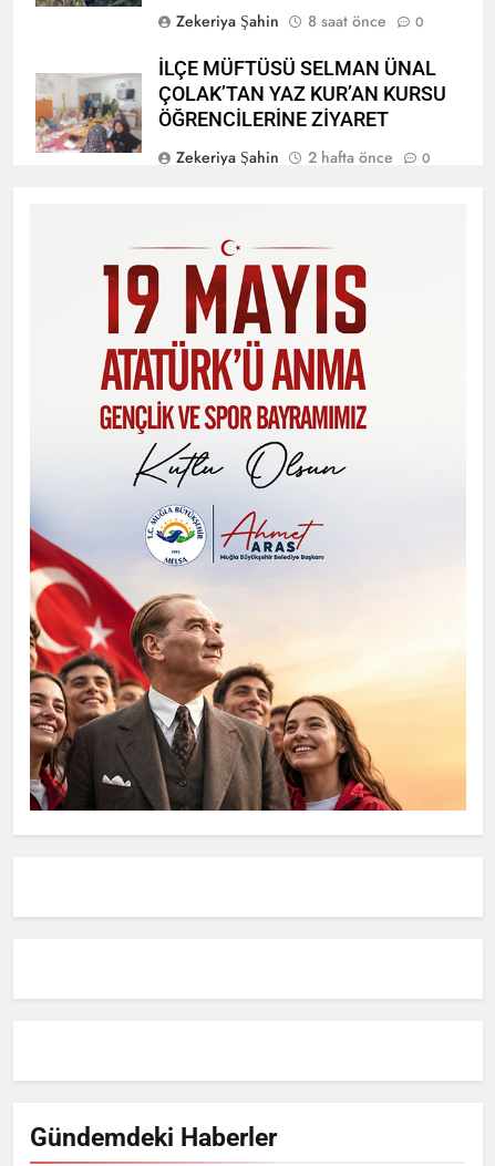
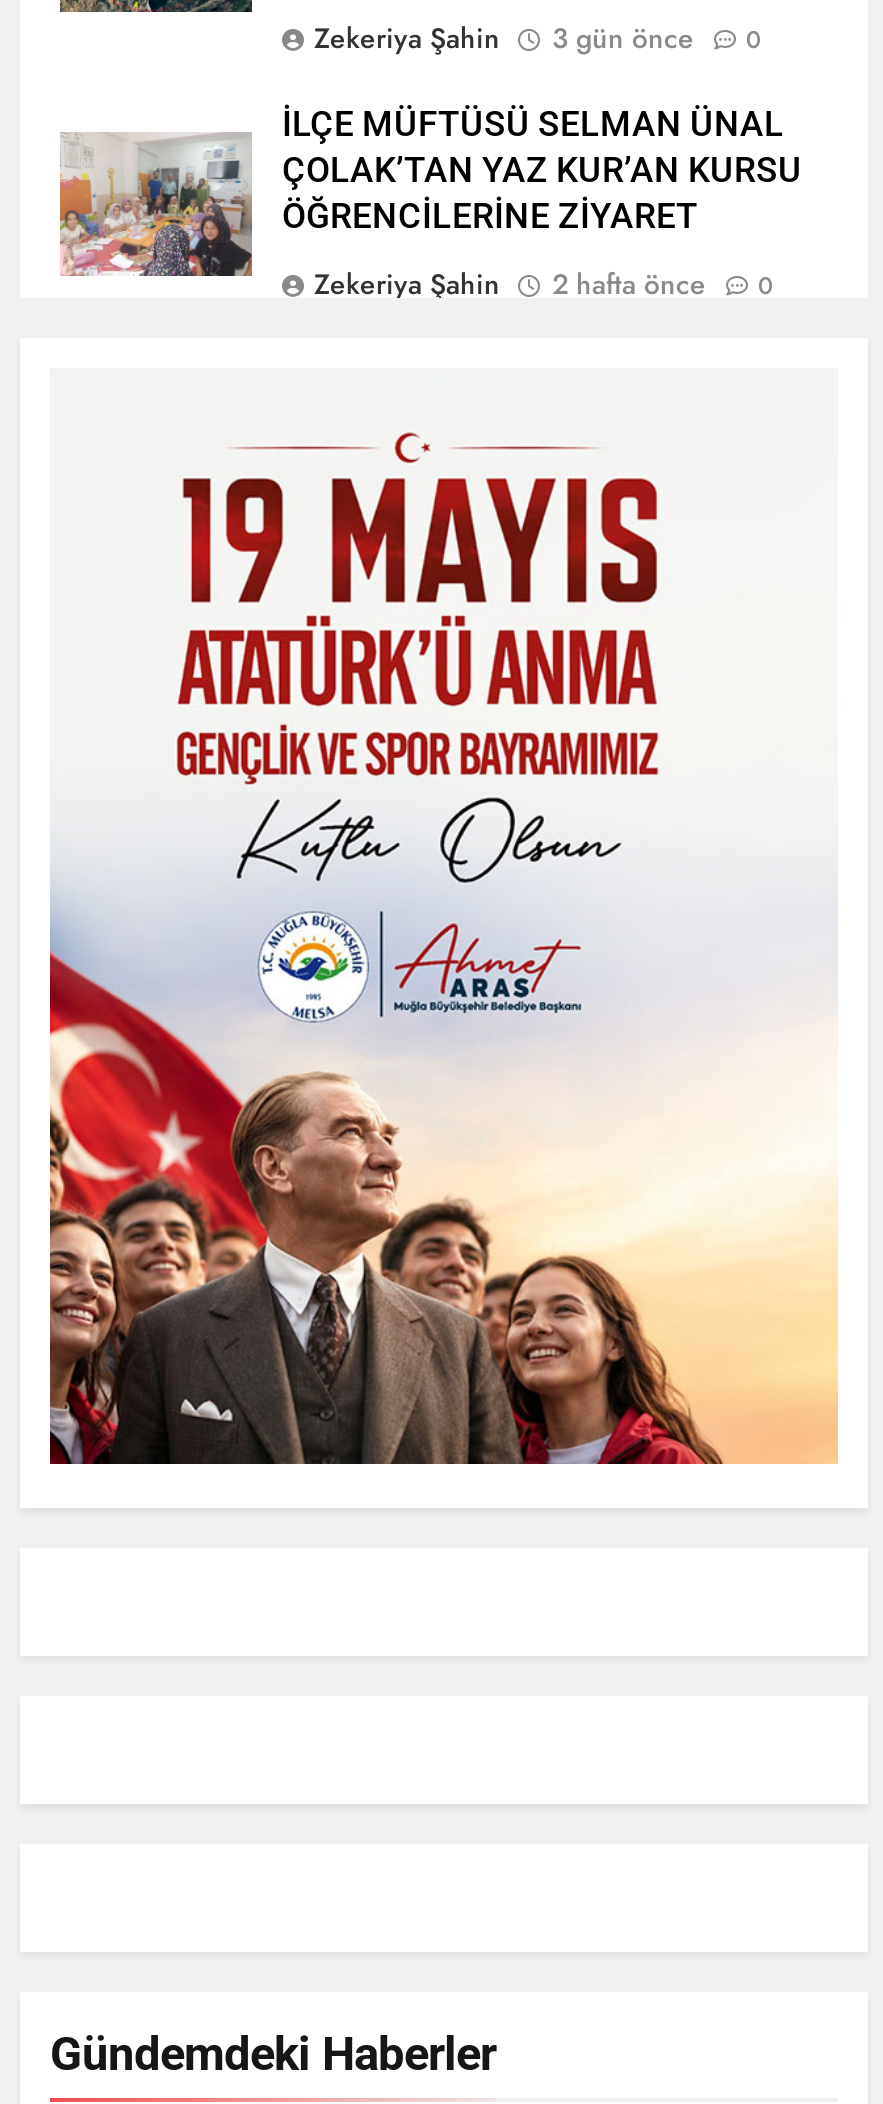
- Zekeriya Şahin 8 saat önce 0
+ Zekeriya Şahin 3 gün önce 0
